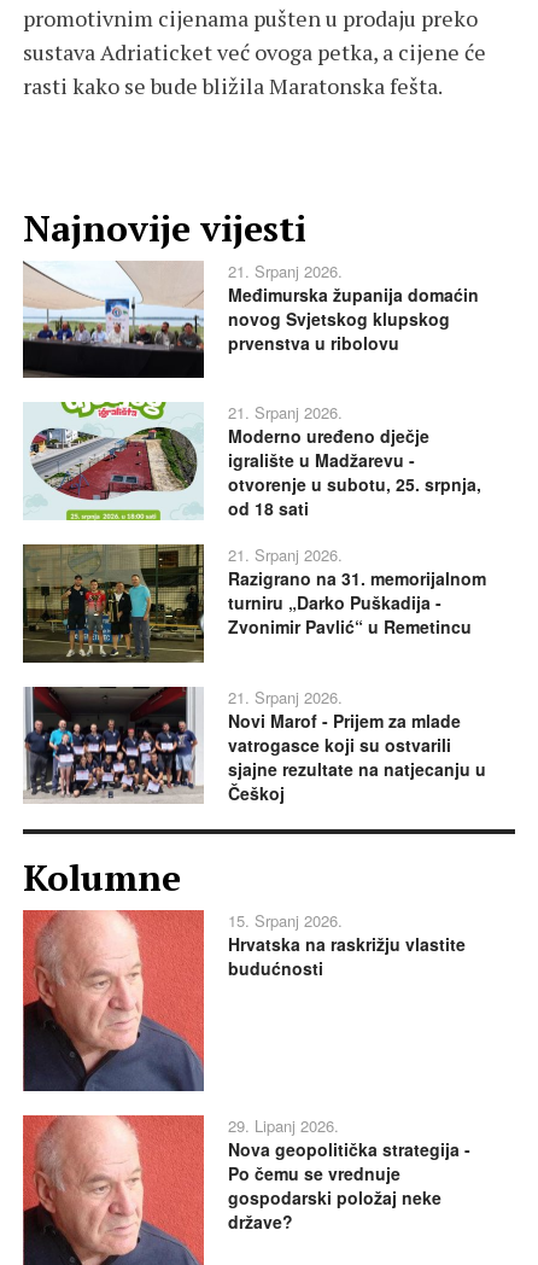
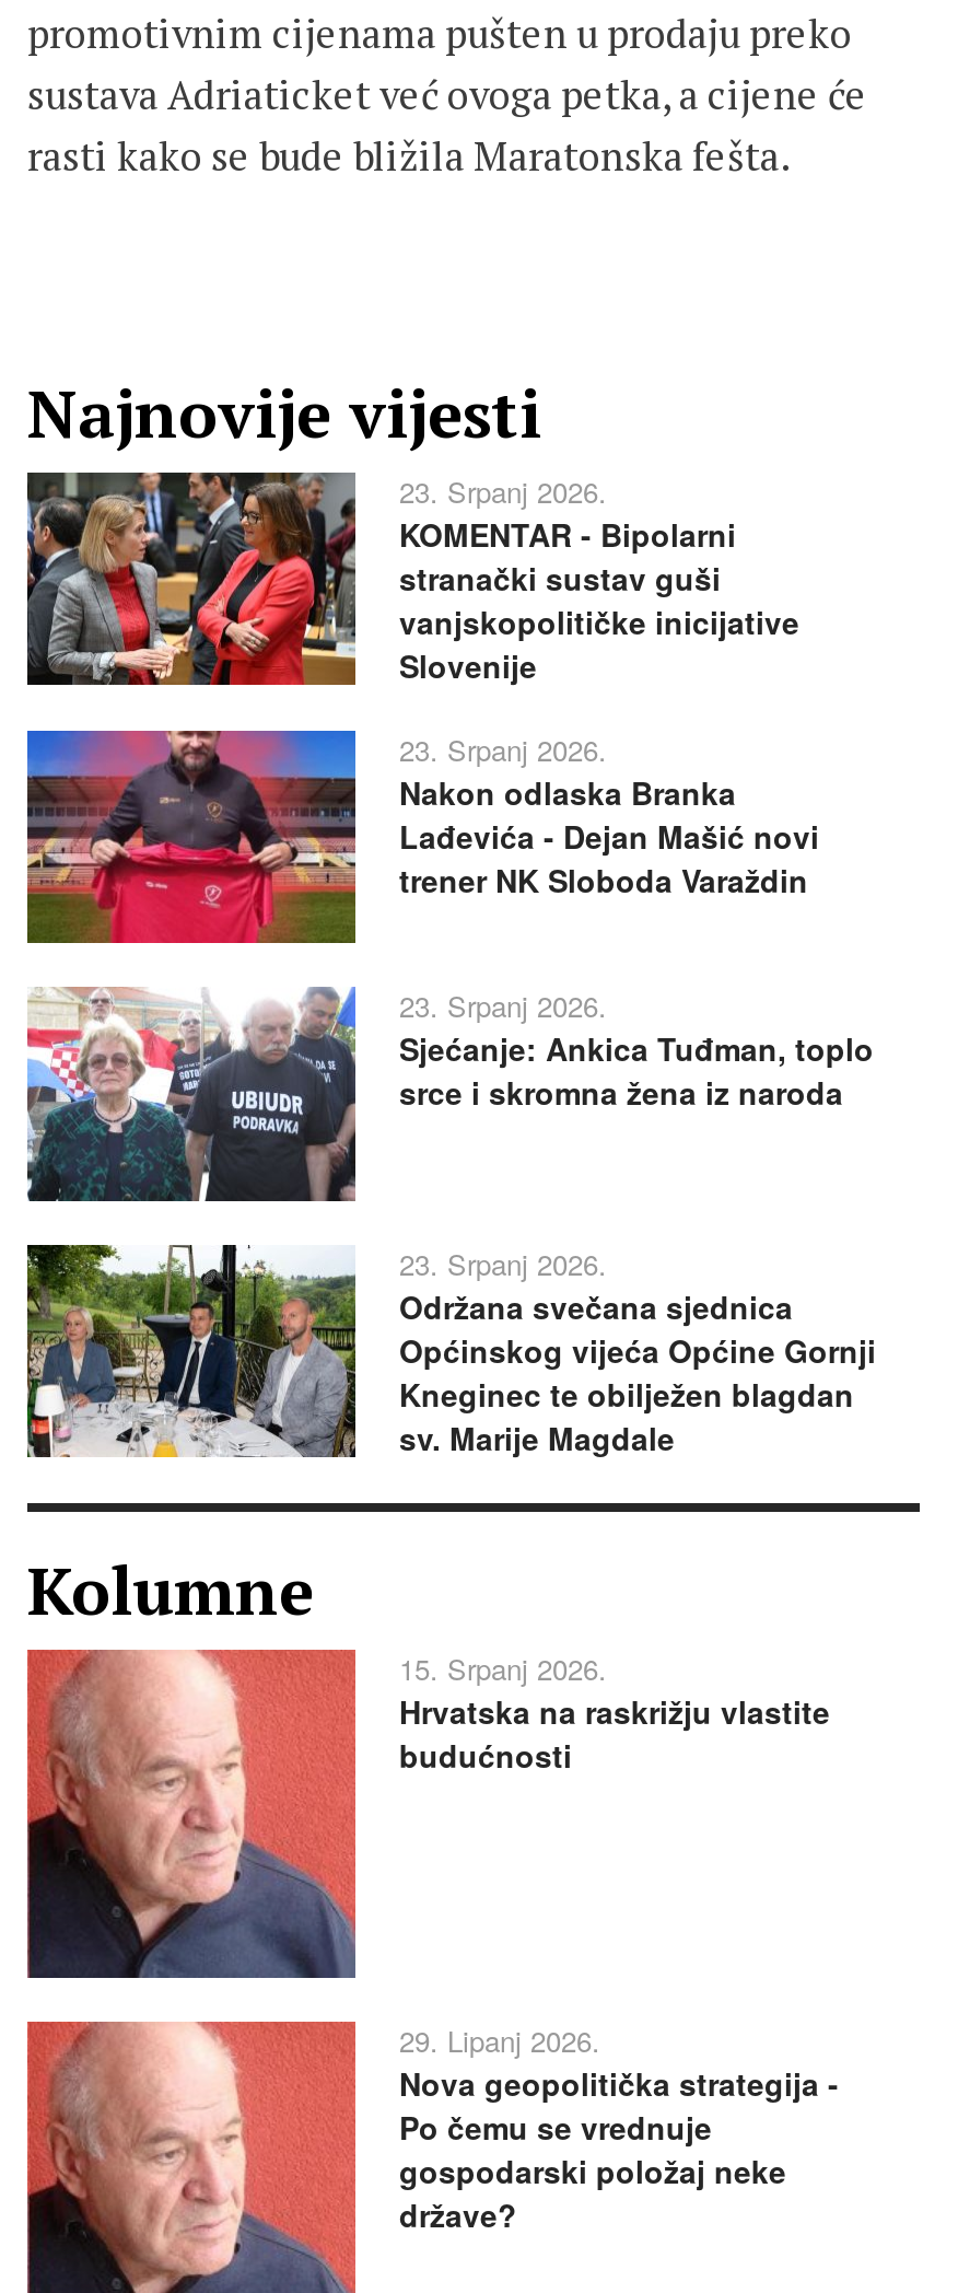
- [image]
- 21. Srpanj 2026.
- Međimurska županija domaćin
- novog Svjetskog klupskog
- prvenstva u ribolovu
+ [image]
+ 23. Srpanj 2026.
+ KOMENTAR - Bipolarni
+ stranački sustav guši
+ vanjskopolitičke inicijative
+ Slovenije

- [image]
- 21. Srpanj 2026.
- Moderno uređeno dječje
- igralište u Madžarevu -
- otvorenje u subotu, 25. srpnja,
- od 18 sati
+ [image]
+ 23. Srpanj 2026.
+ Nakon odlaska Branka
+ Lađevića - Dejan Mašić novi
+ trener NK Sloboda Varaždin

- [image]
- 21. Srpanj 2026.
- Razigrano na 31. memorijalnom
- turniru „Darko Puškadija -
- Zvonimir Pavlić“ u Remetincu
+ [image]
+ 23. Srpanj 2026.
+ Sjećanje: Ankica Tuđman, toplo
+ srce i skromna žena iz naroda

- [image]
- 21. Srpanj 2026.
- Novi Marof - Prijem za mlade
- vatrogasce koji su ostvarili
- sjajne rezultate na natjecanju u
- Češkoj
+ [image]
+ 23. Srpanj 2026.
+ Održana svečana sjednica
+ Općinskog vijeća Općine Gornji
+ Kneginec te obilježen blagdan
+ sv. Marije Magdale
